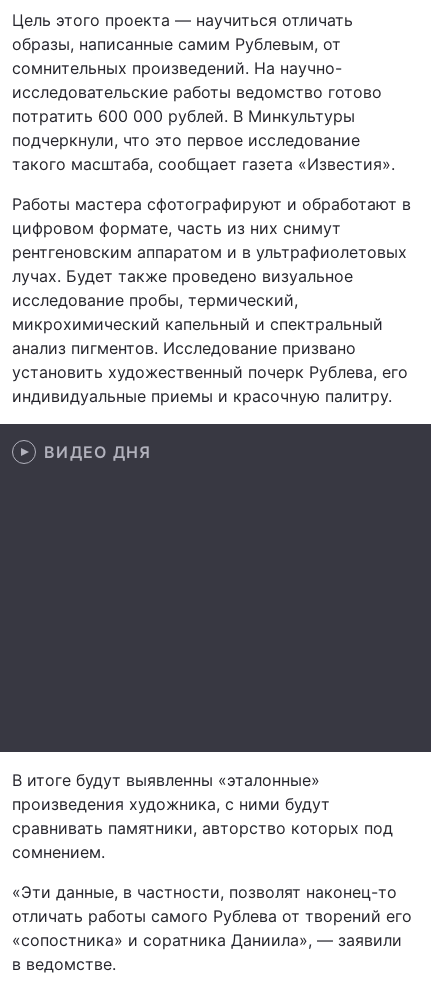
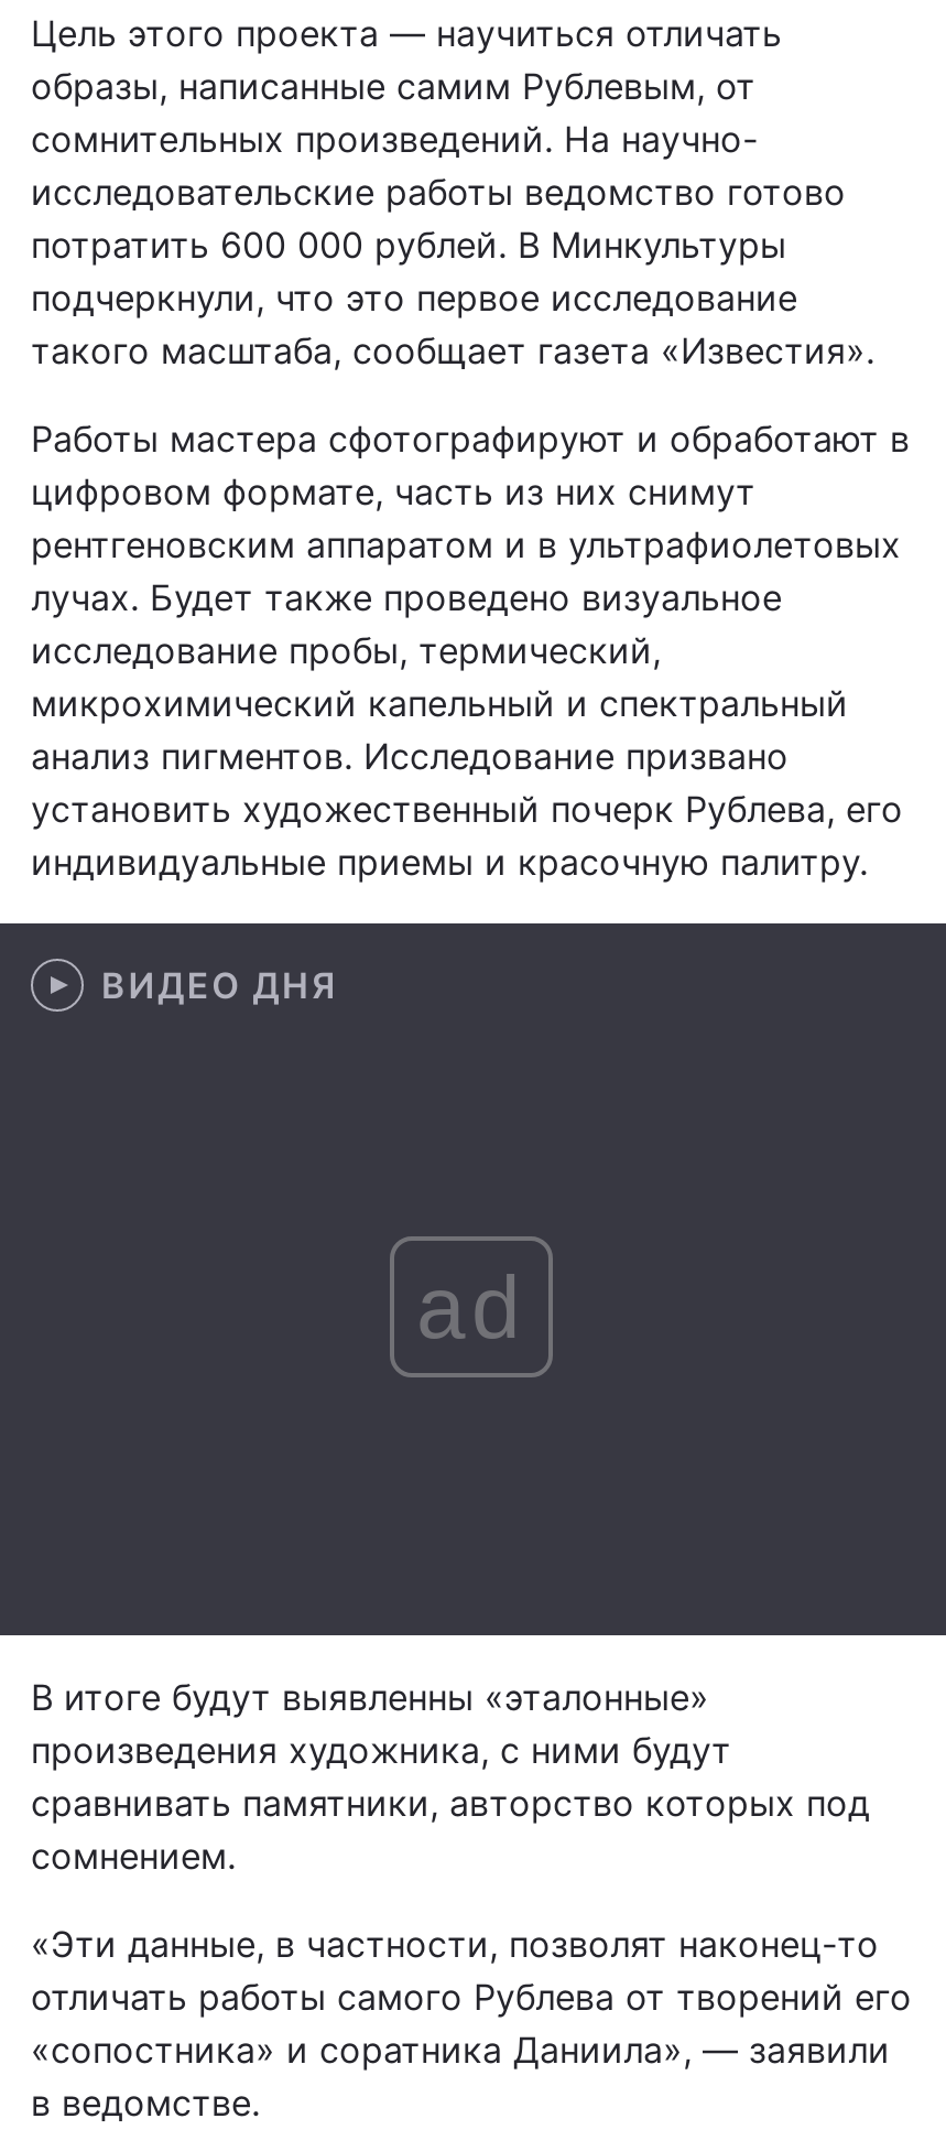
+ ad
